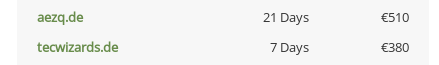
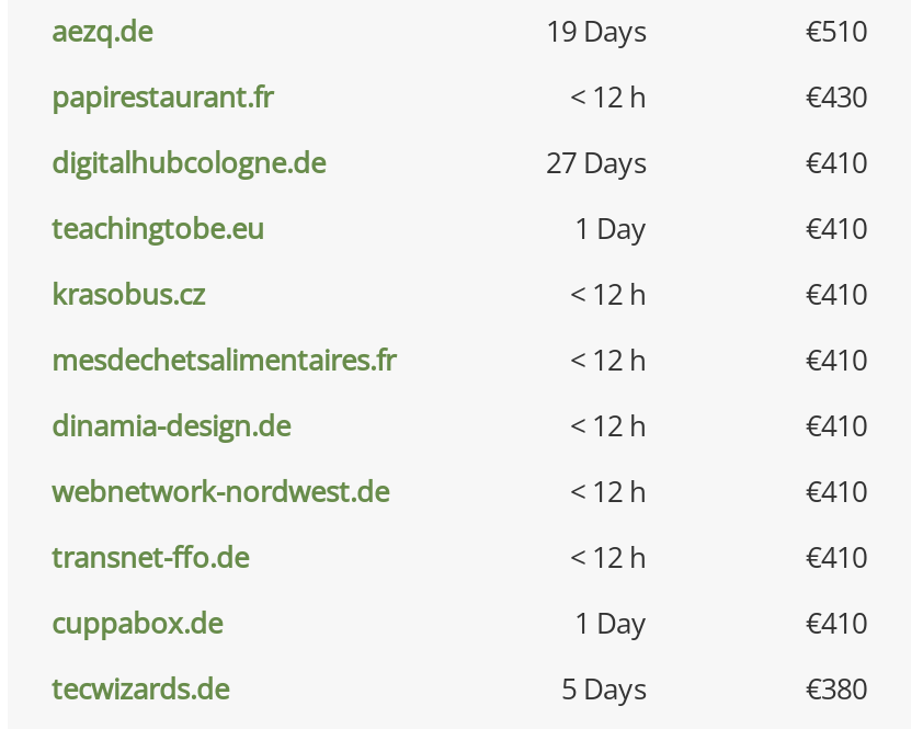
- 21 Days
+ 19 Days

+ papirestaurant.fr
+ < 12 h
+ €430
+ digitalhubcologne.de
+ 27 Days
+ €410
+ teachingtobe.eu
+ 1 Day
+ €410
+ krasobus.cz
+ < 12 h
+ €410
+ mesdechetsalimentaires.fr
+ < 12 h
+ €410
+ dinamia-design.de
+ < 12 h
+ €410
+ webnetwork-nordwest.de
+ < 12 h
+ €410
+ transnet-ffo.de
+ < 12 h
+ €410
+ cuppabox.de
+ 1 Day
+ €410

- 7 Days
+ 5 Days
